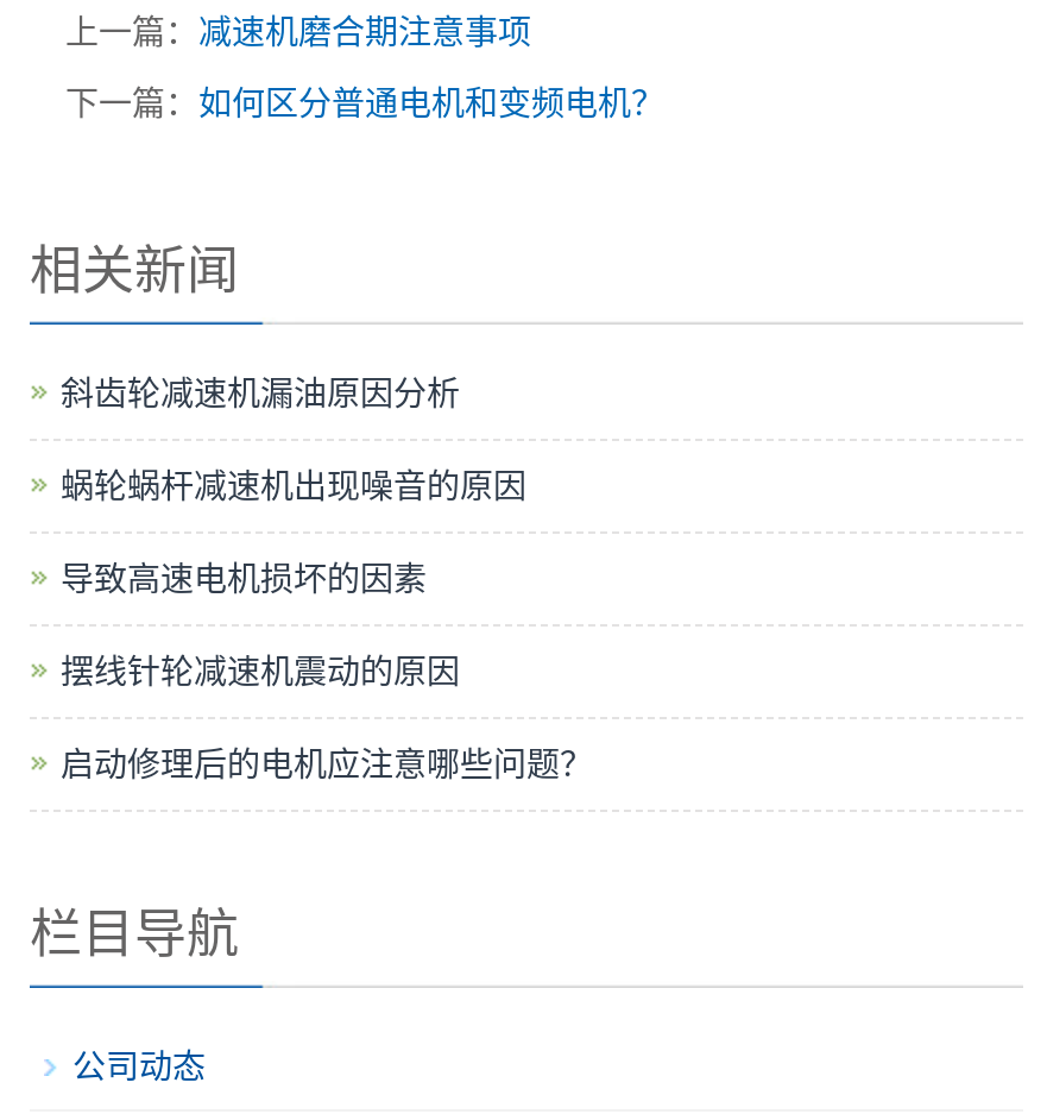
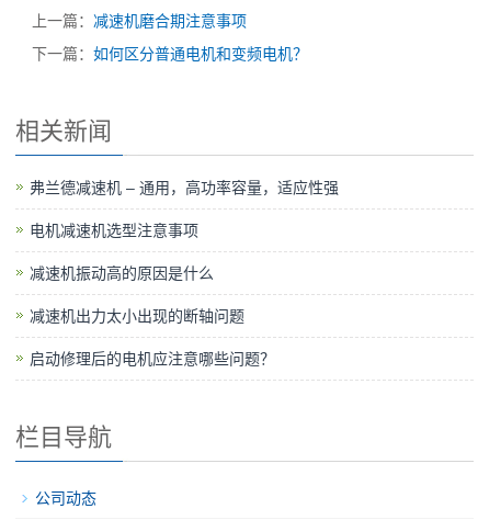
- 斜齿轮减速机漏油原因分析
+ 弗兰德减速机 – 通用，高功率容量，适应性强

- 蜗轮蜗杆减速机出现噪音的原因
+ 电机减速机选型注意事项

- 导致高速电机损坏的因素
+ 减速机振动高的原因是什么

- 摆线针轮减速机震动的原因
+ 减速机出力太小出现的断轴问题
